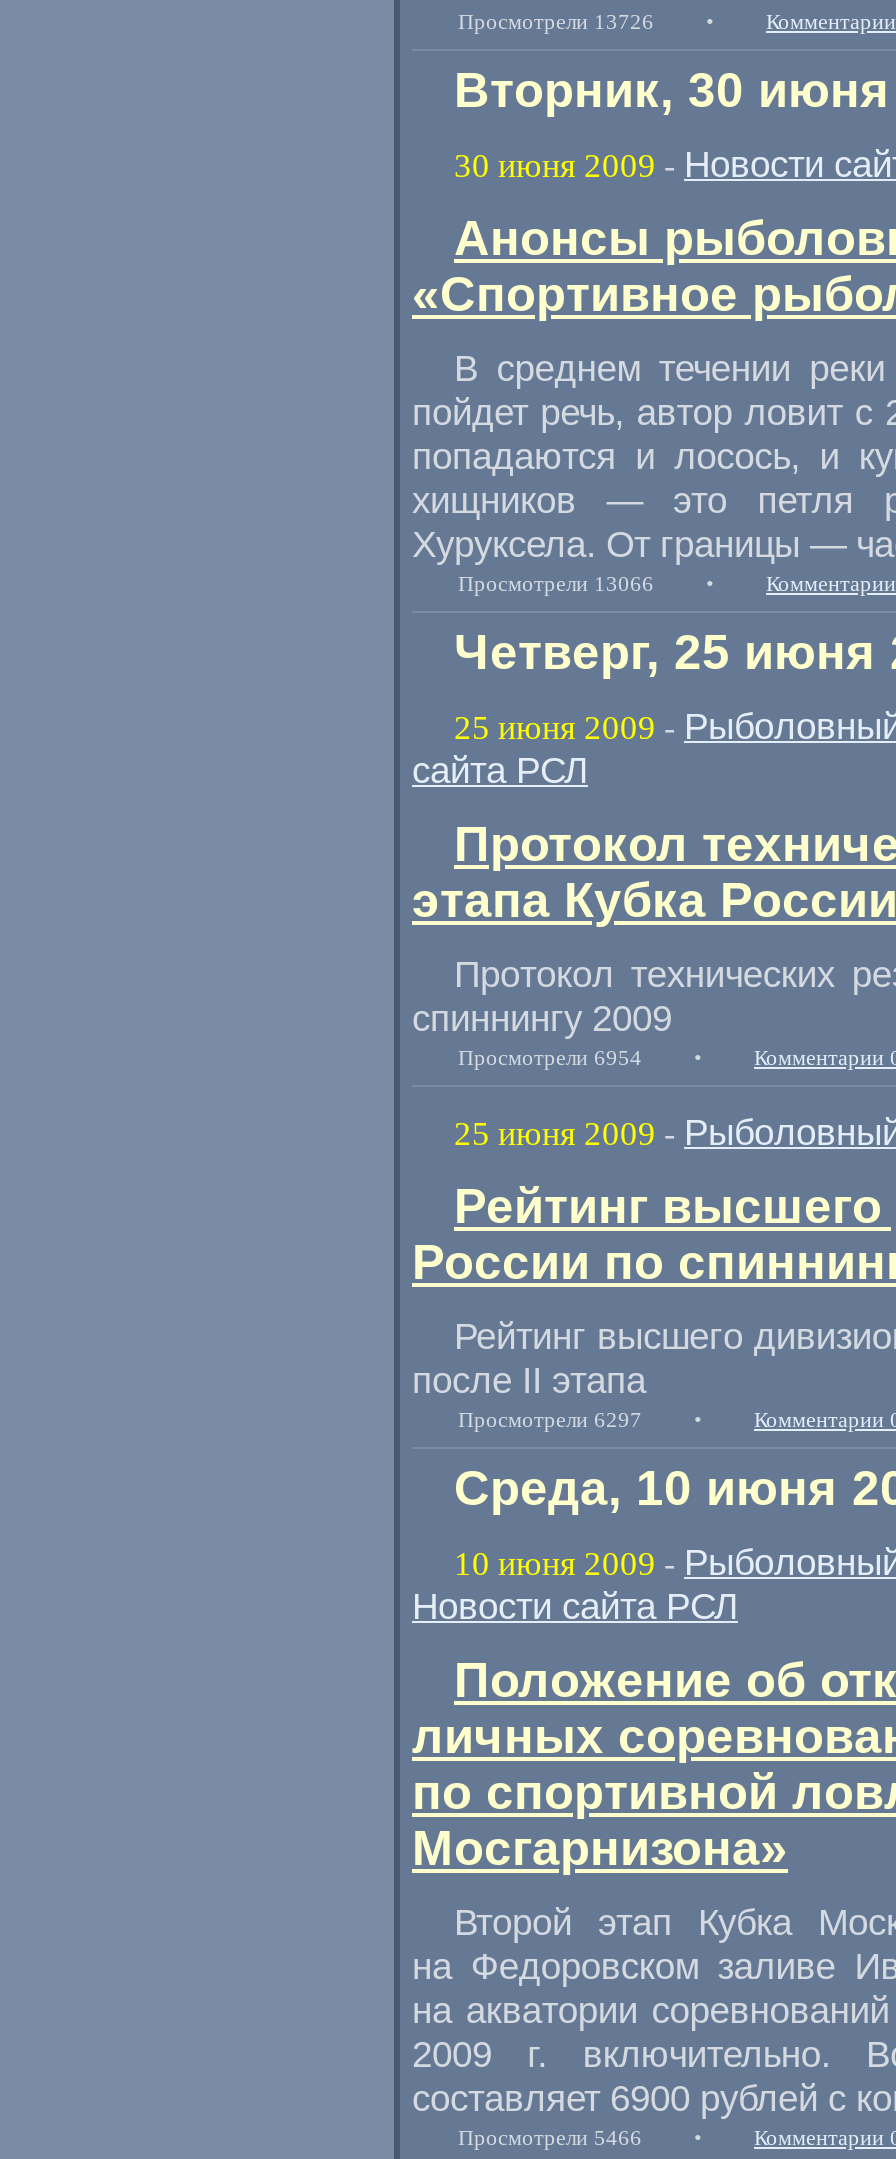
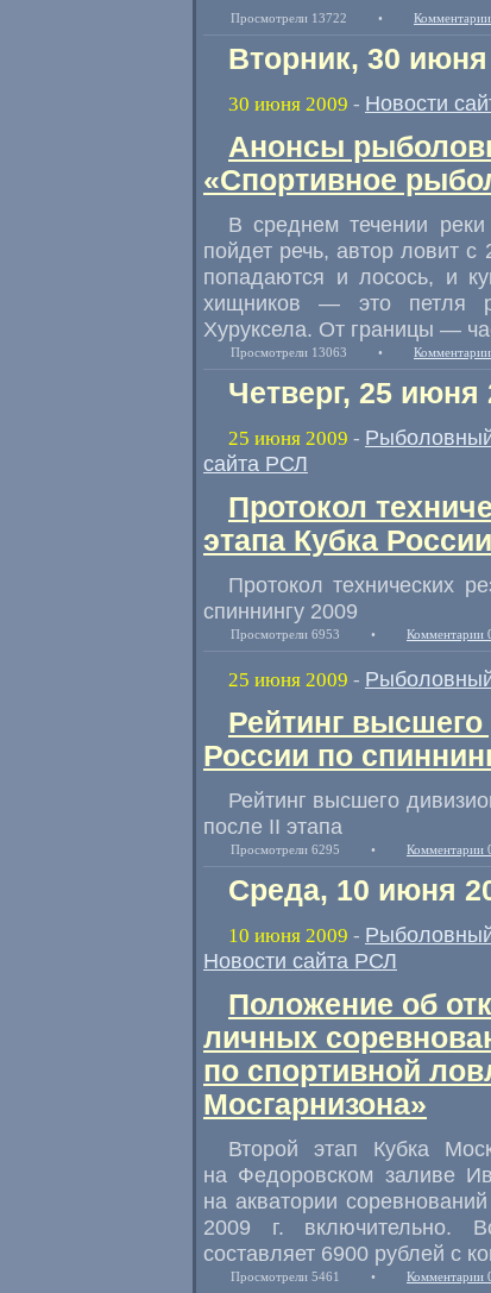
- Просмотрели 13726
+ Просмотрели 13722

- Просмотрели 13066
+ Просмотрели 13063

- Просмотрели 6954
+ Просмотрели 6953

- Просмотрели 6297
+ Просмотрели 6295

- Просмотрели 5466
+ Просмотрели 5461
